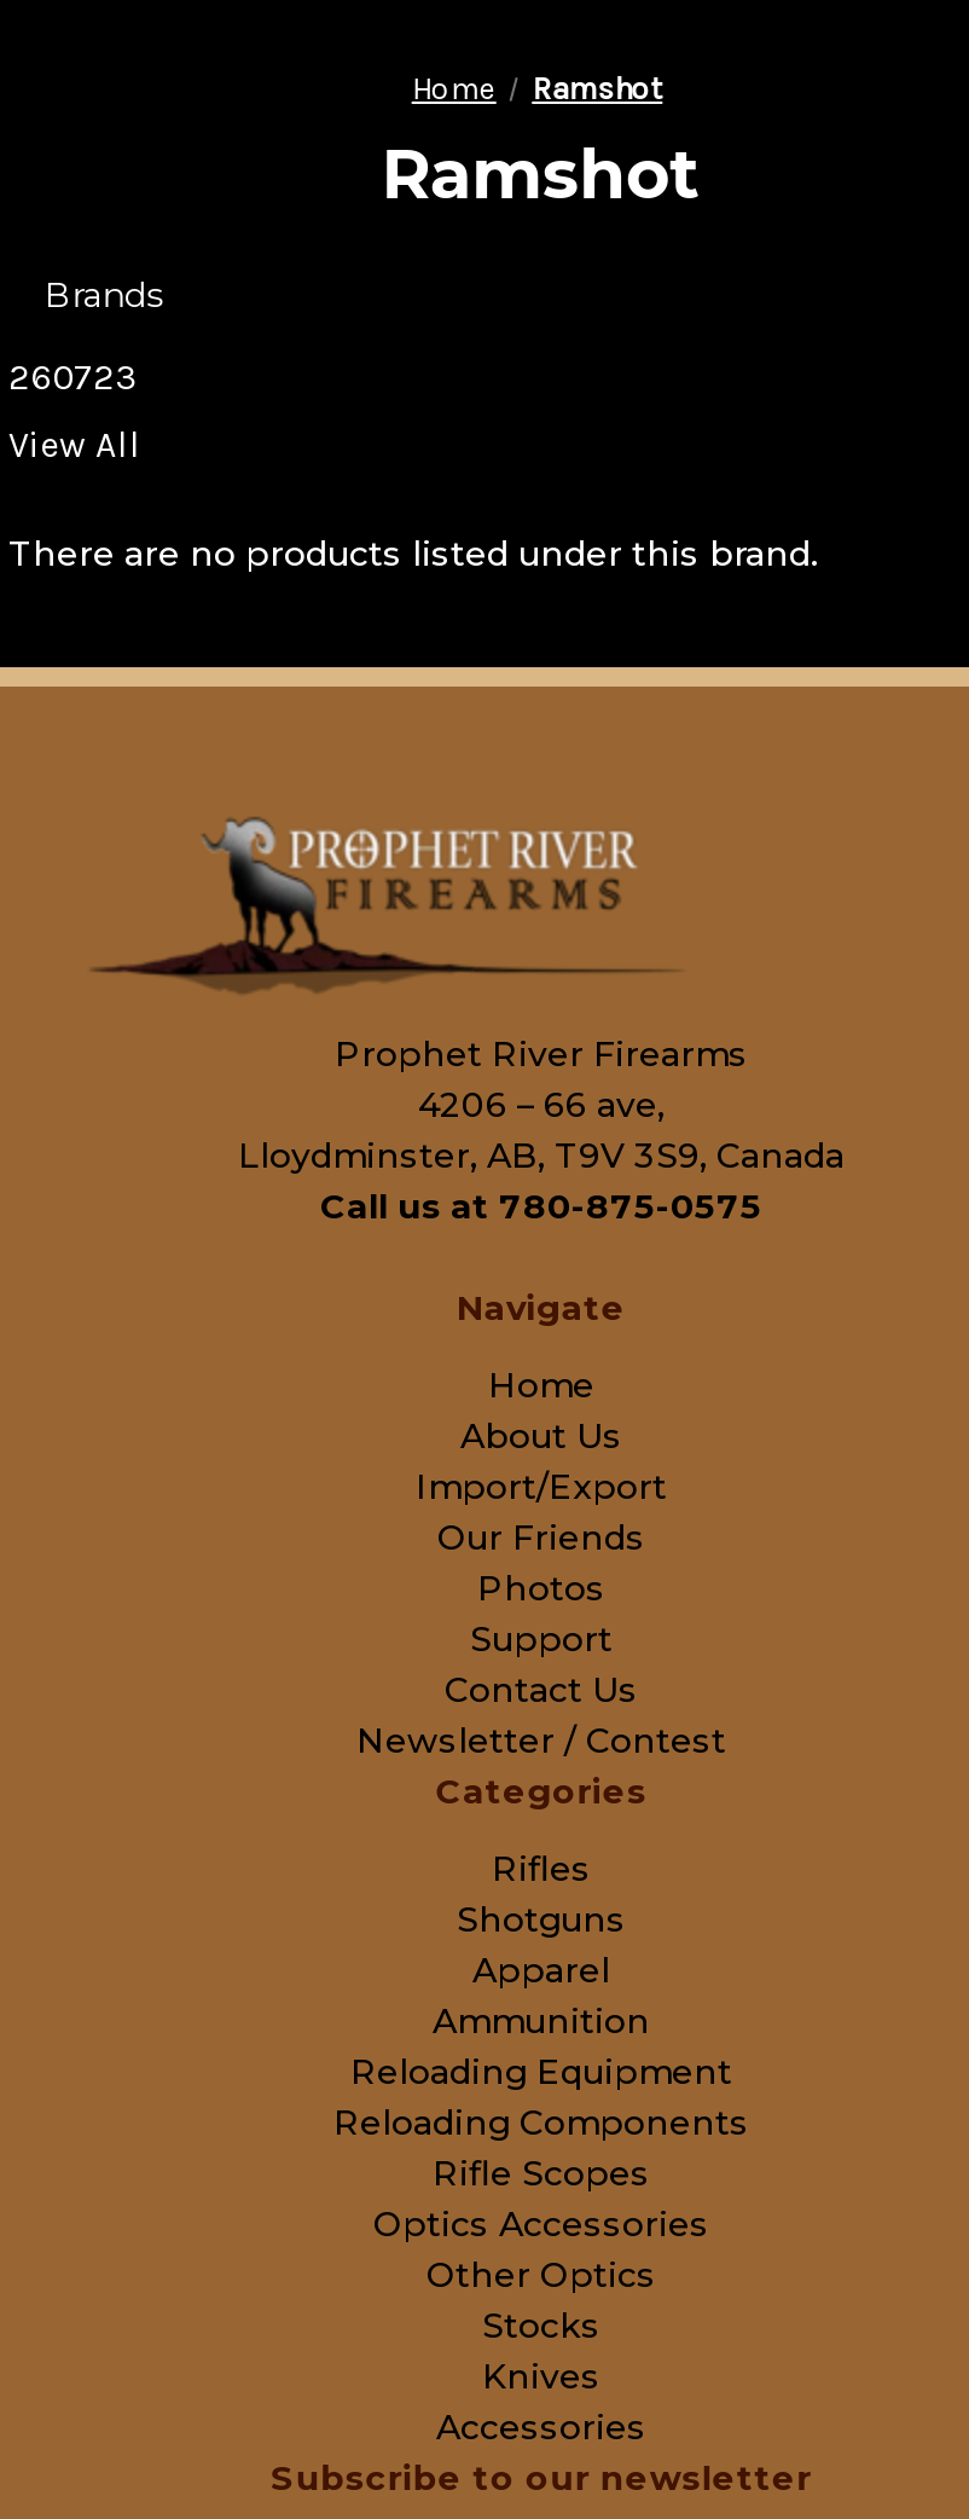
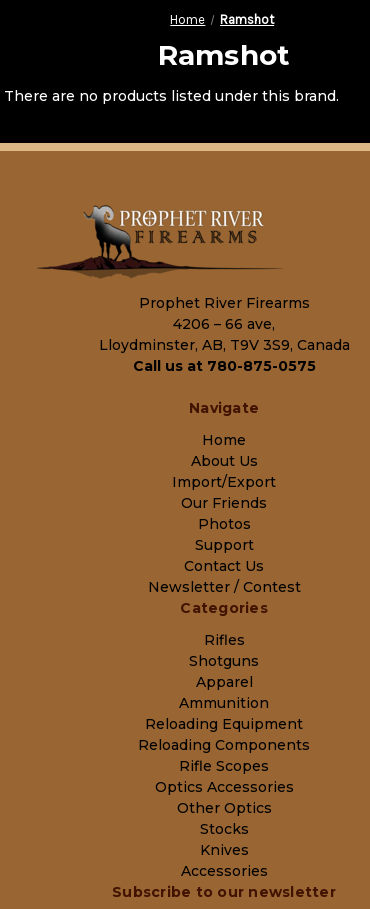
- Brands
- 260723
- View All
